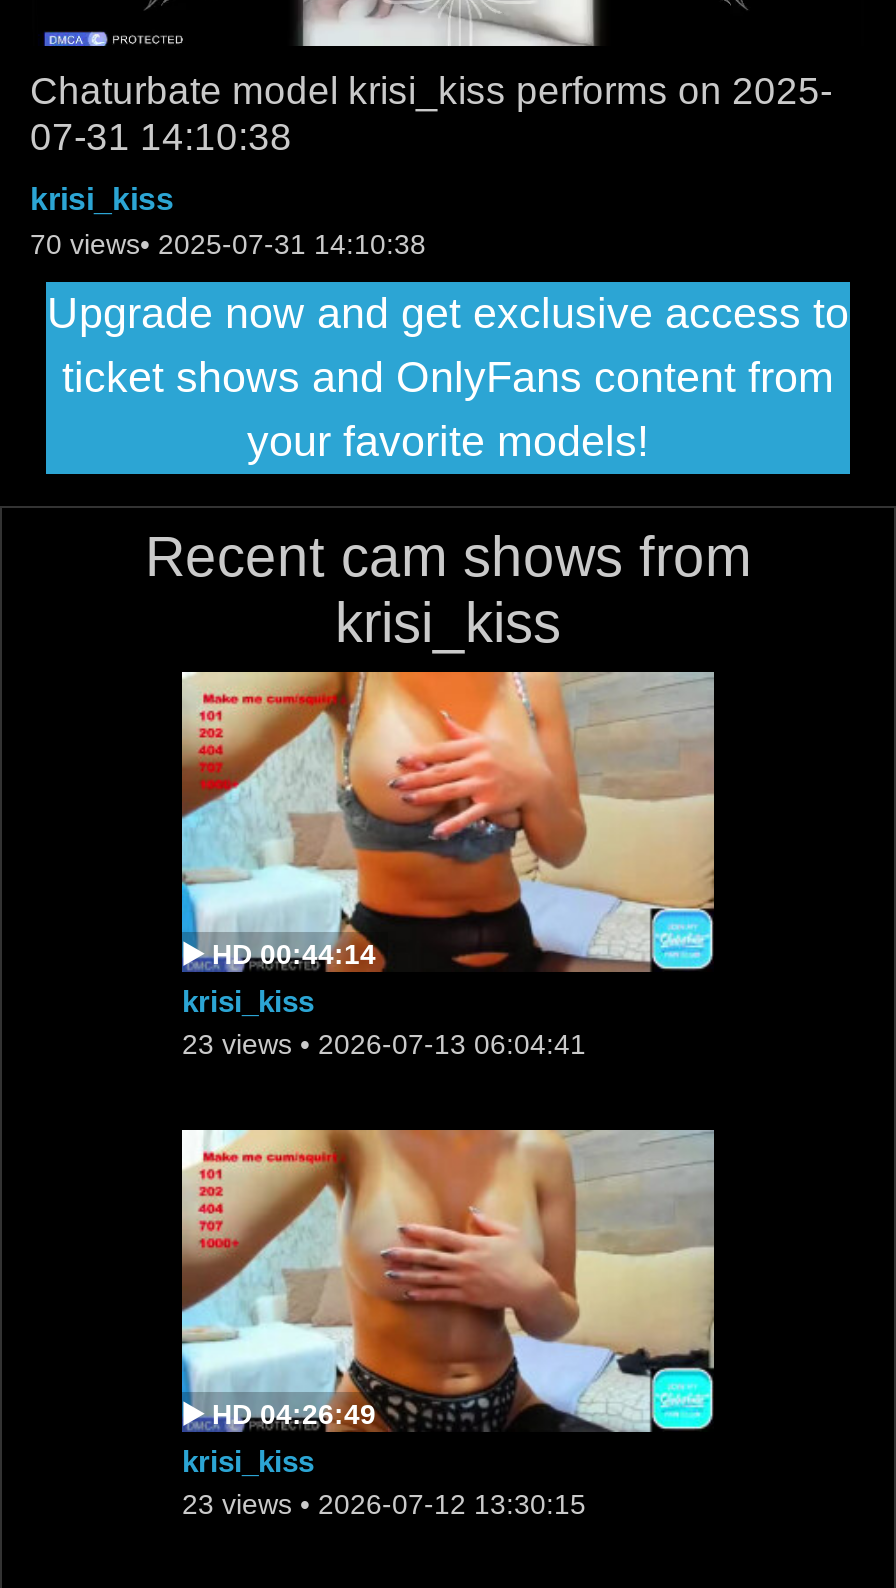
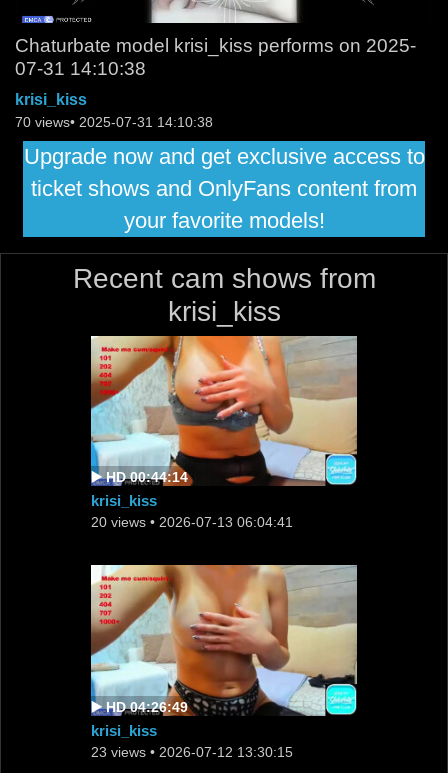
- 23 views • 2026-07-13 06:04:41
+ 20 views • 2026-07-13 06:04:41
